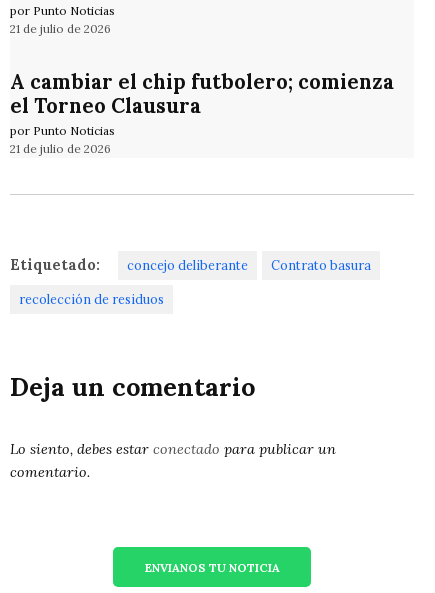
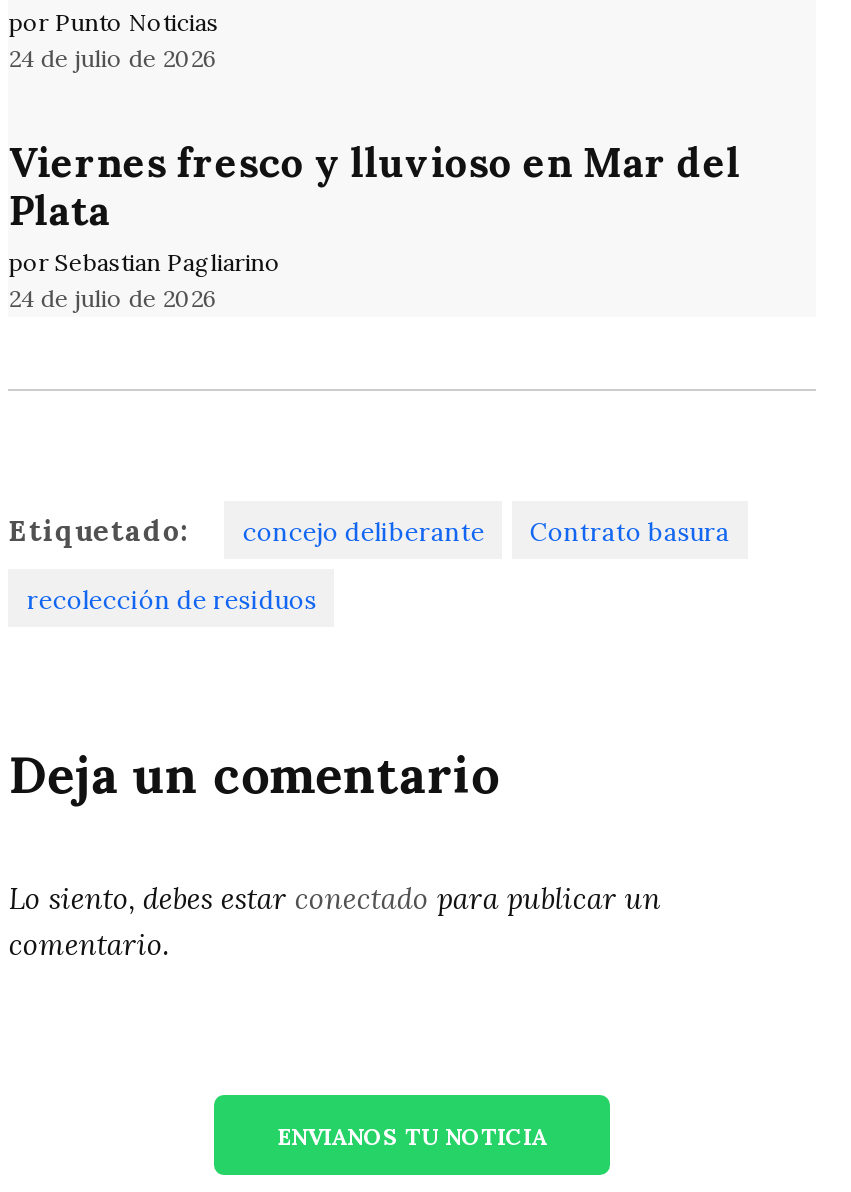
- 21 de julio de 2026
+ 24 de julio de 2026

- A cambiar el chip futbolero; comienza
- el Torneo Clausura
- por Punto Noticias
- 21 de julio de 2026
+ Viernes fresco y lluvioso en Mar del
+ Plata
+ por Sebastian Pagliarino
+ 24 de julio de 2026
